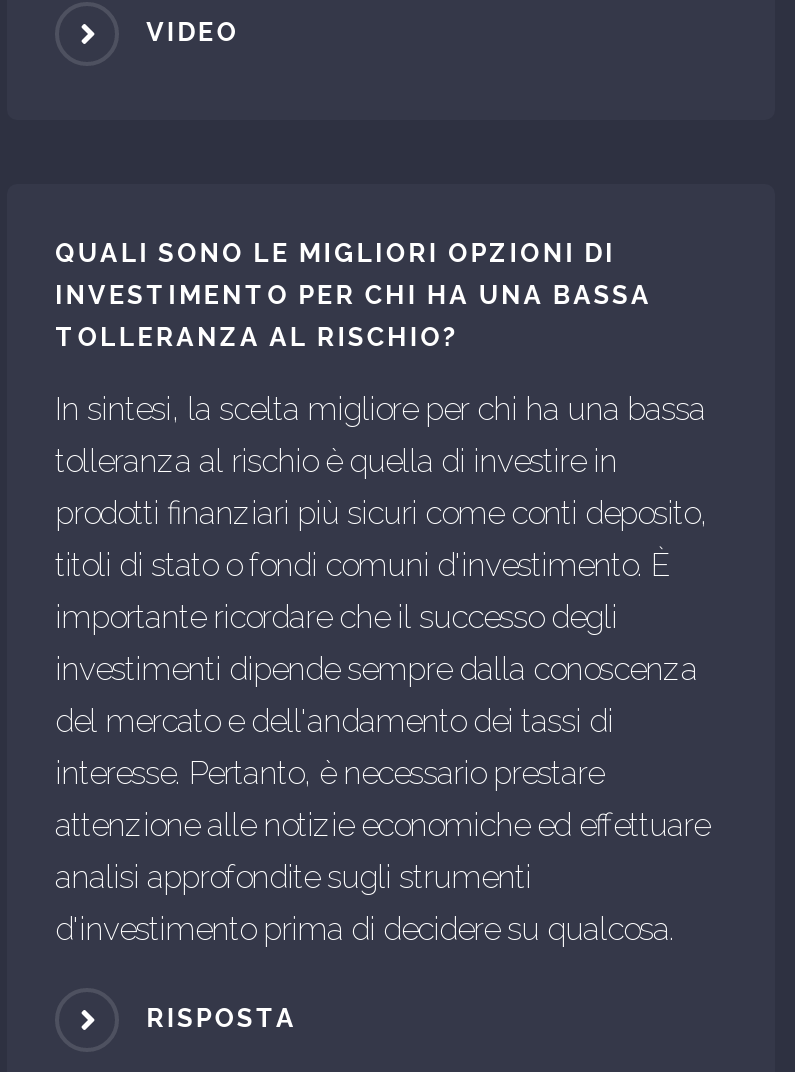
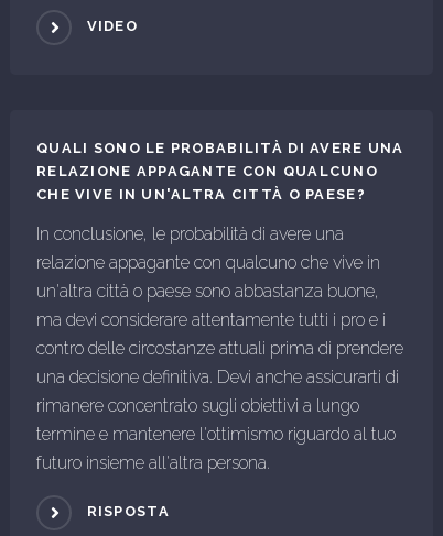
- QUALI SONO LE MIGLIORI OPZIONI DI
- INVESTIMENTO PER CHI HA UNA BASSA
- TOLLERANZA AL RISCHIO?
+ QUALI SONO LE PROBABILITÀ DI AVERE UNA
+ RELAZIONE APPAGANTE CON QUALCUNO
+ CHE VIVE IN UN'ALTRA CITTÀ O PAESE?

- In sintesi, la scelta migliore per chi ha una bassa
- tolleranza al rischio è quella di investire in
- prodotti finanziari più sicuri come conti deposito,
- titoli di stato o fondi comuni d'investimento. È
- importante ricordare che il successo degli
- investimenti dipende sempre dalla conoscenza
- del mercato e dell'andamento dei tassi di
- interesse. Pertanto, è necessario prestare
- attenzione alle notizie economiche ed effettuare
- analisi approfondite sugli strumenti
- d'investimento prima di decidere su qualcosa.
+ In conclusione, le probabilità di avere una
+ relazione appagante con qualcuno che vive in
+ un'altra città o paese sono abbastanza buone,
+ ma devi considerare attentamente tutti i pro e i
+ contro delle circostanze attuali prima di prendere
+ una decisione definitiva. Devi anche assicurarti di
+ rimanere concentrato sugli obiettivi a lungo
+ termine e mantenere l'ottimismo riguardo al tuo
+ futuro insieme all'altra persona.
